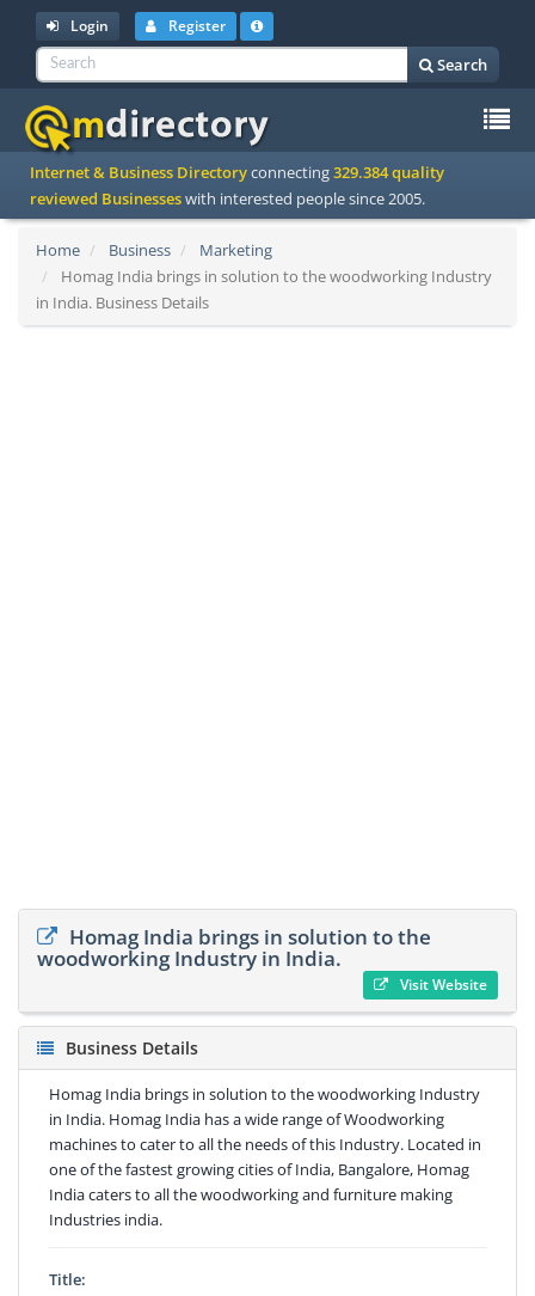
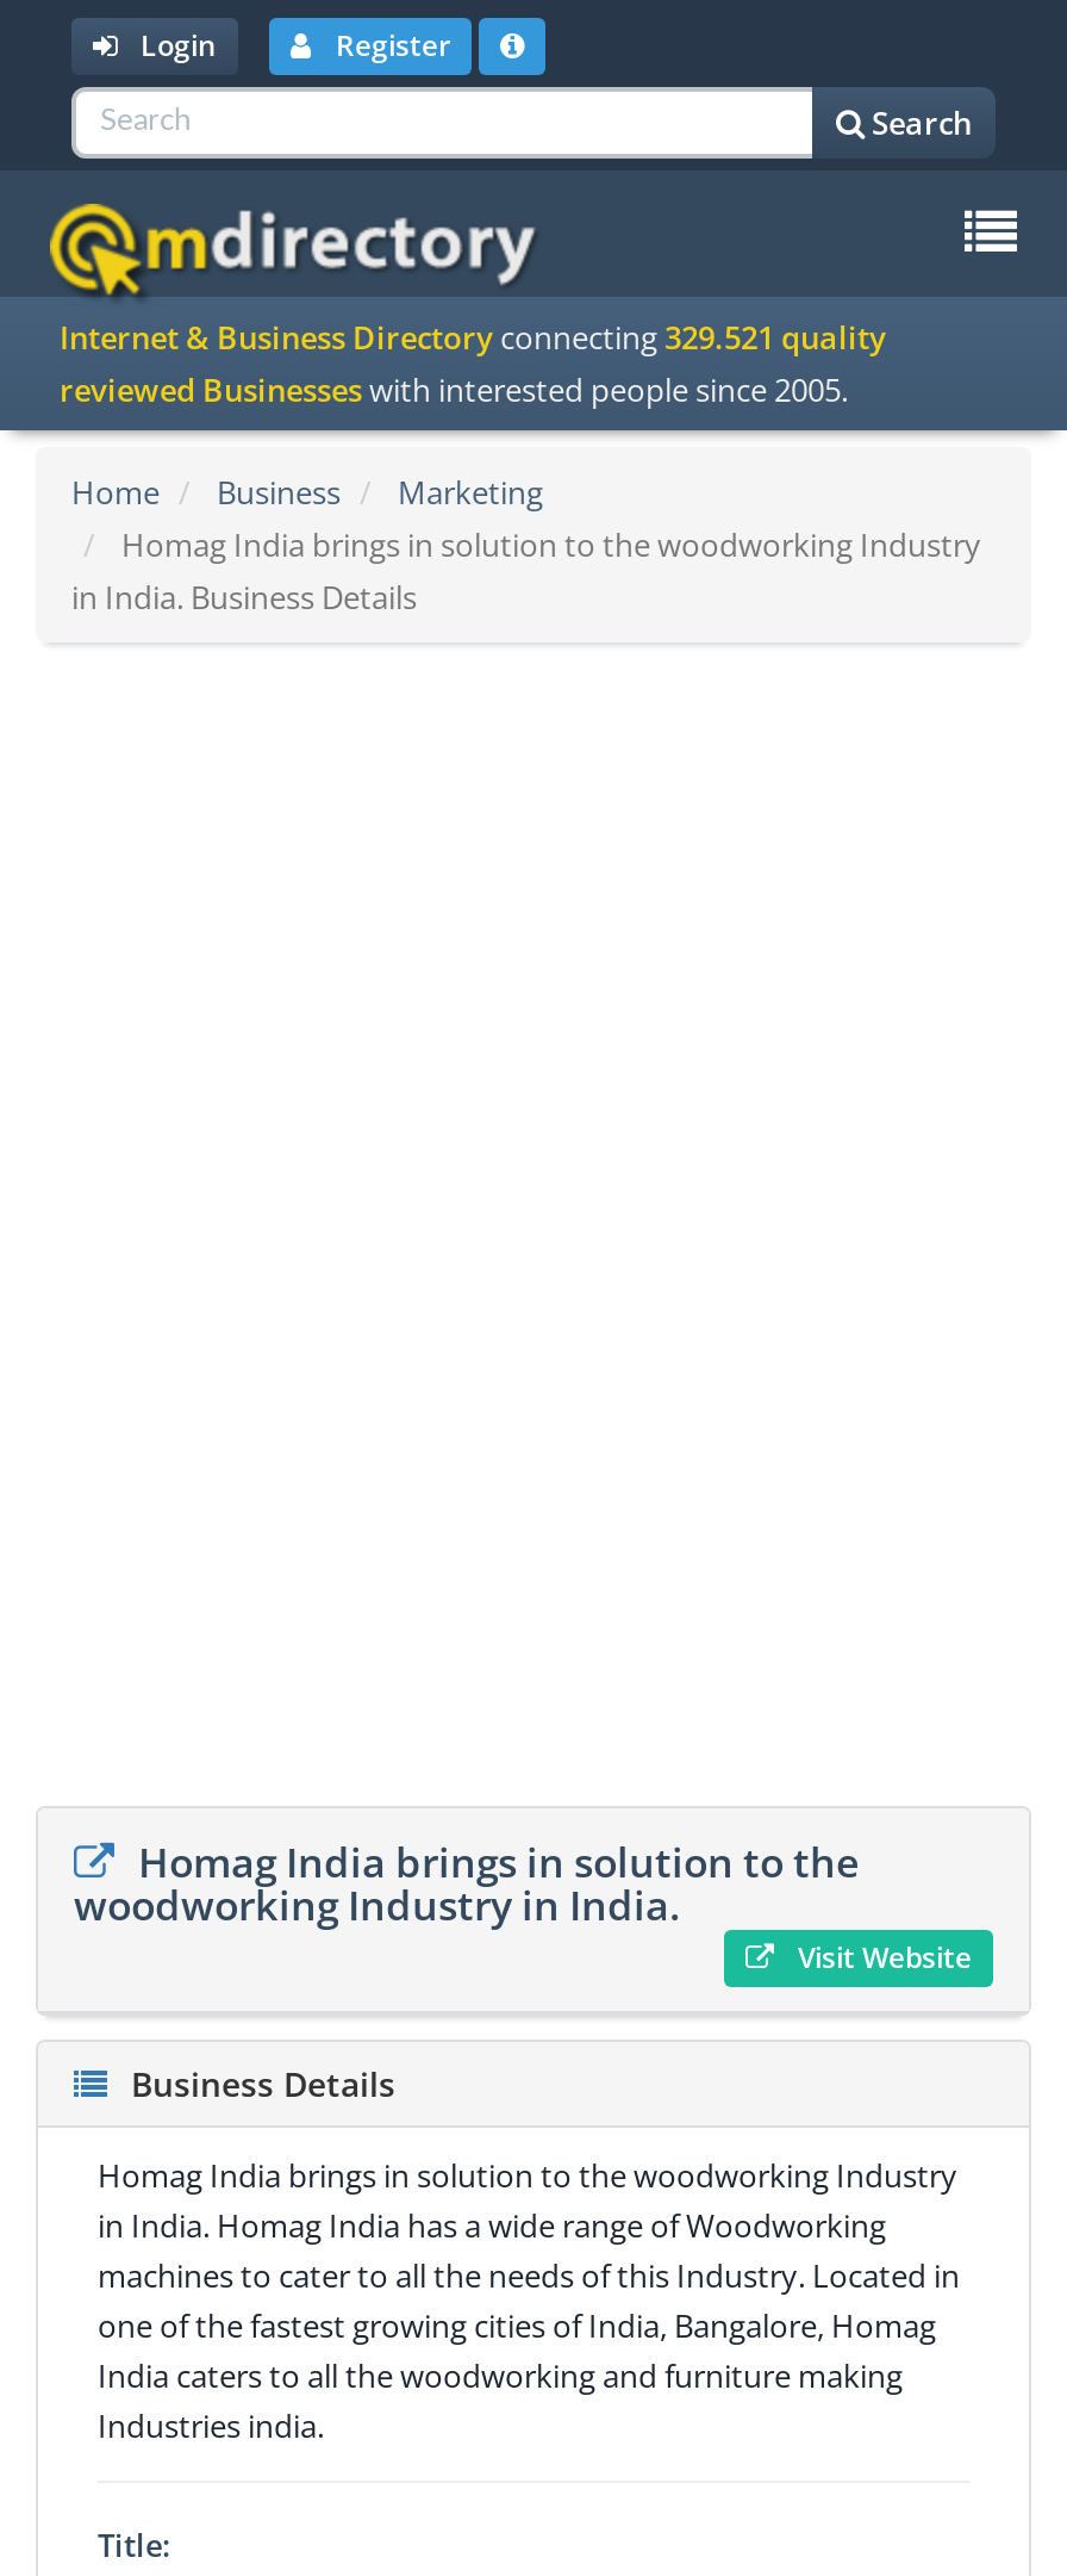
- Internet & Business Directory connecting 329.384 quality
+ Internet & Business Directory connecting 329.521 quality
